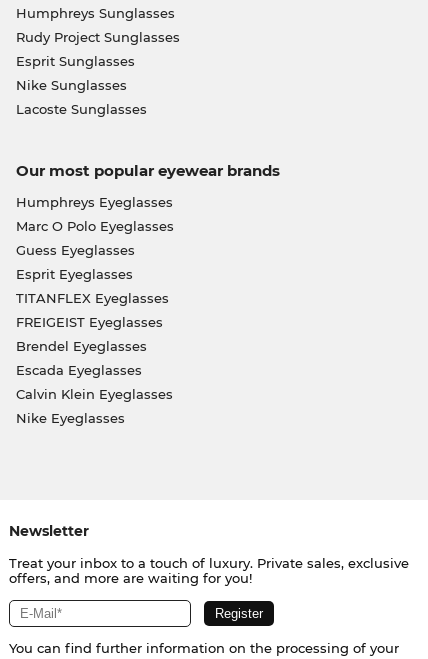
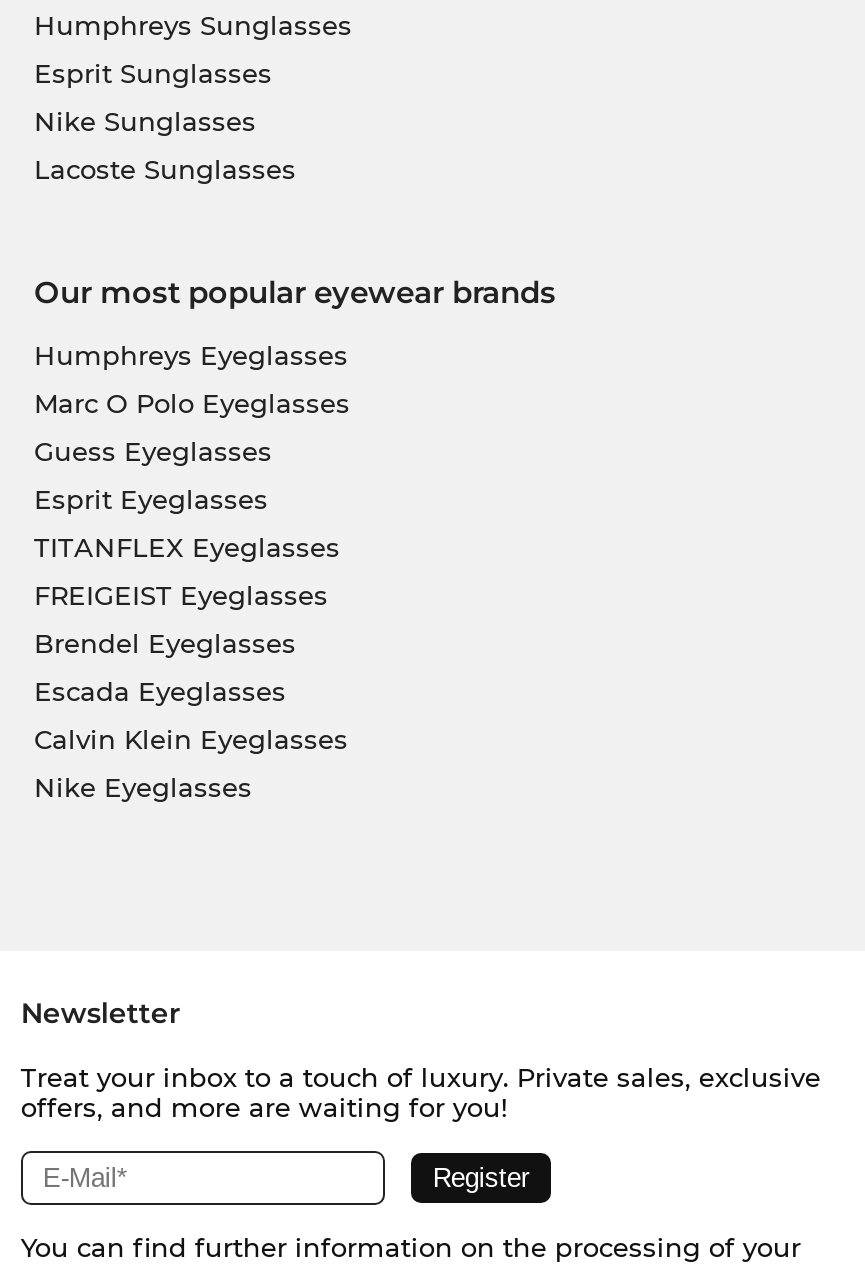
- Rudy Project Sunglasses
